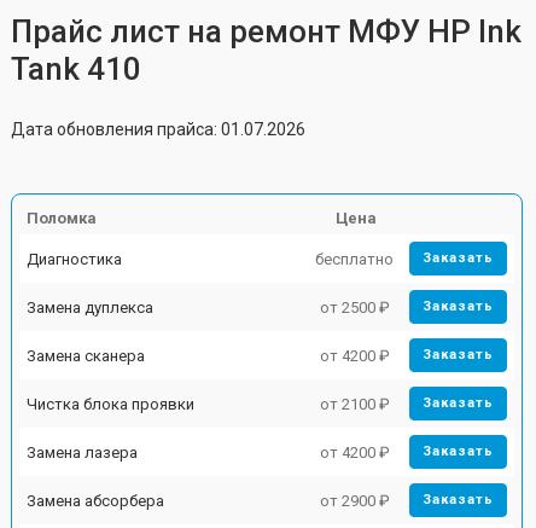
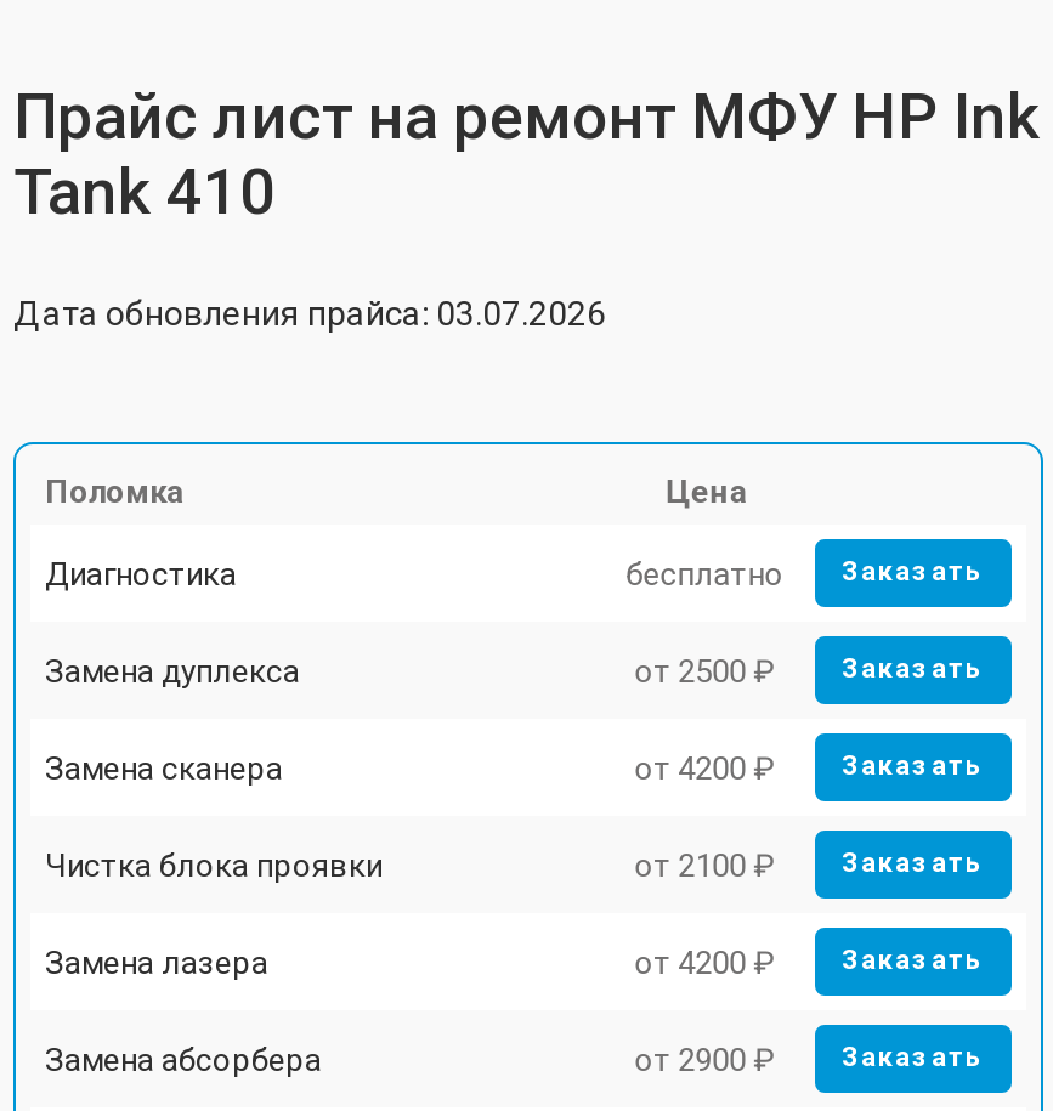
- Дата обновления прайса: 01.07.2026
+ Дата обновления прайса: 03.07.2026
